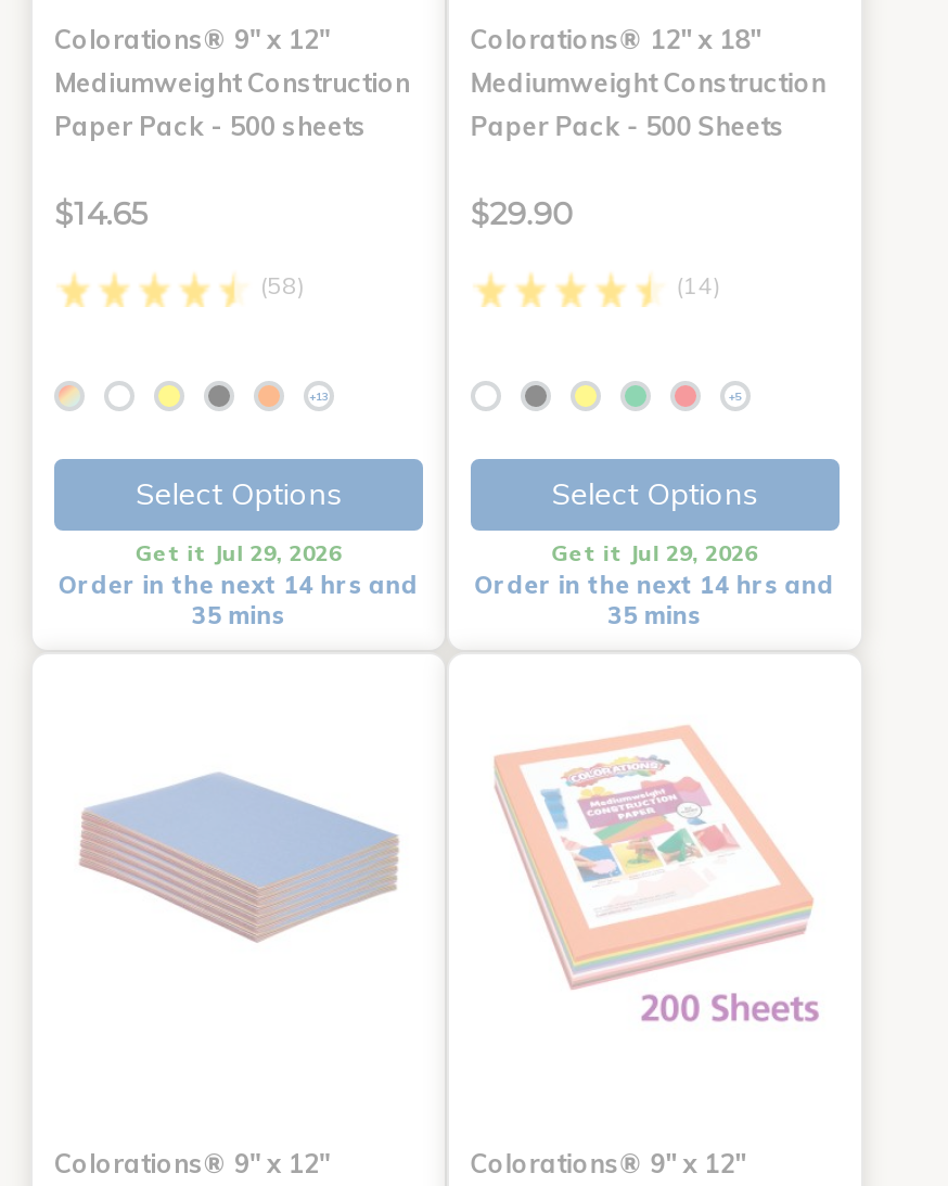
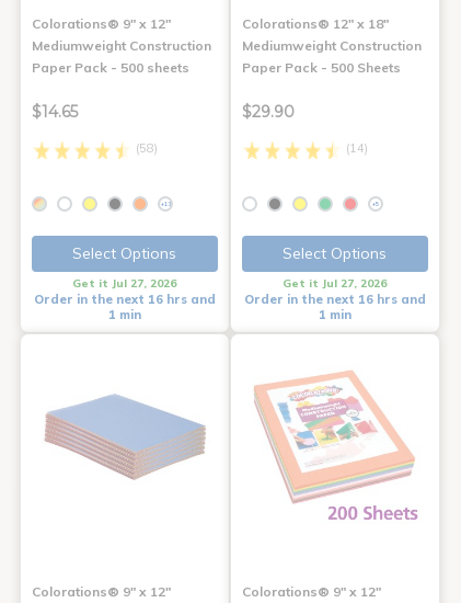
- Get it Jul 29, 2026
- Order in the next 14 hrs and
- 35 mins
+ Get it Jul 27, 2026
+ Order in the next 16 hrs and
+ 1 min

- Get it Jul 29, 2026
- Order in the next 14 hrs and
- 35 mins
+ Get it Jul 27, 2026
+ Order in the next 16 hrs and
+ 1 min
